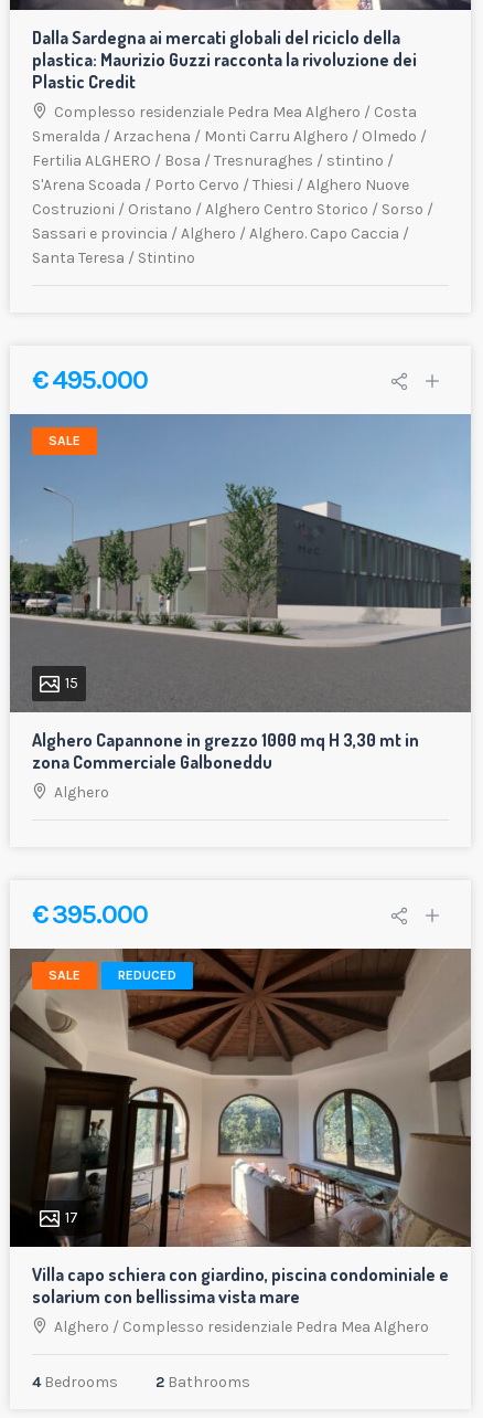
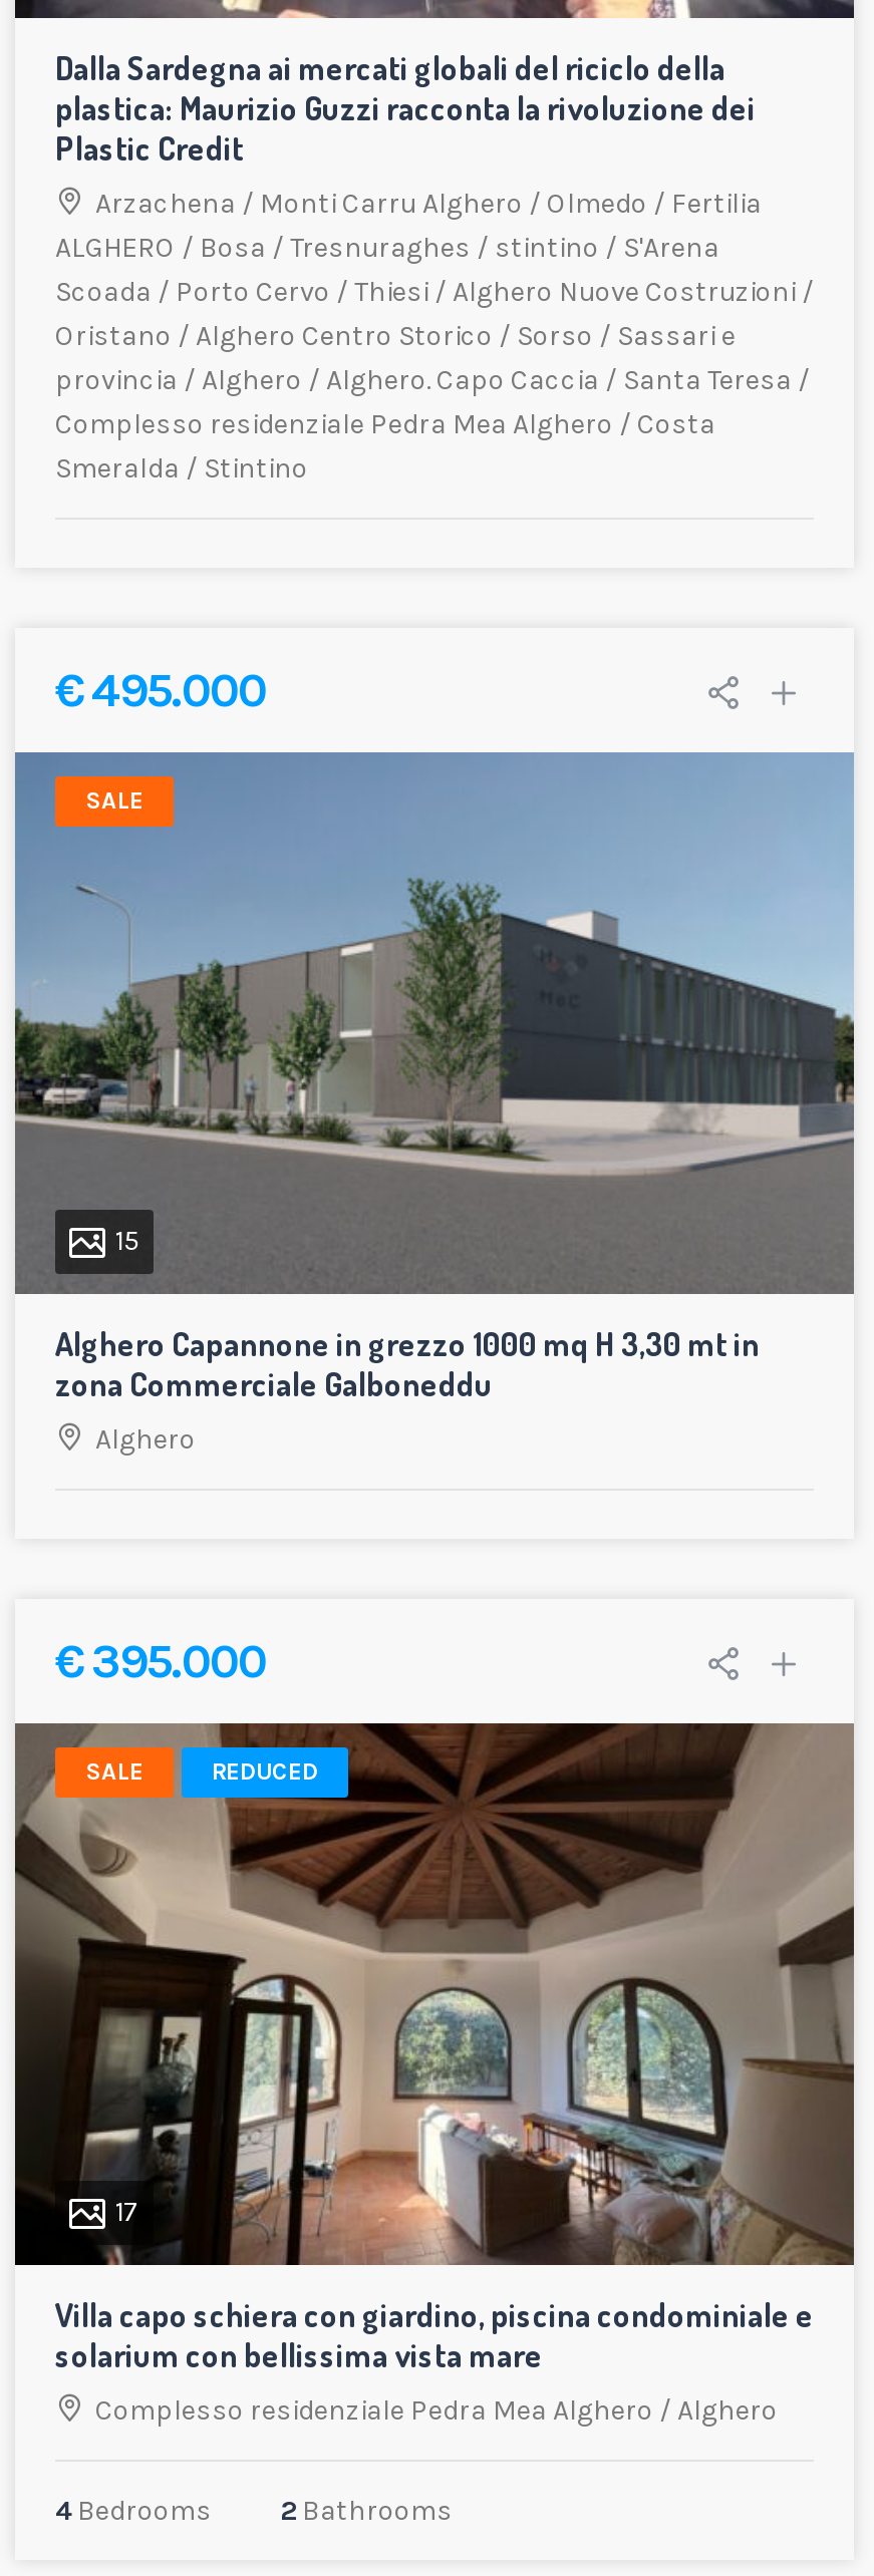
+ Arzachena / Monti Carru Alghero / Olmedo / Fertilia
+ ALGHERO / Bosa / Tresnuraghes / stintino / S'Arena
+ Scoada / Porto Cervo / Thiesi / Alghero Nuove Costruzioni /
+ Oristano / Alghero Centro Storico / Sorso / Sassari e
+ provincia / Alghero / Alghero. Capo Caccia / Santa Teresa /

moved down: Complesso residenziale Pedra Mea Alghero / Costa

- Smeralda / Arzachena / Monti Carru Alghero / Olmedo /
- Fertilia ALGHERO / Bosa / Tresnuraghes / stintino /
- S'Arena Scoada / Porto Cervo / Thiesi / Alghero Nuove
- Costruzioni / Oristano / Alghero Centro Storico / Sorso /
- Sassari e provincia / Alghero / Alghero. Capo Caccia /
- Santa Teresa / Stintino
+ Smeralda / Stintino

- Alghero / Complesso residenziale Pedra Mea Alghero
+ Complesso residenziale Pedra Mea Alghero / Alghero
